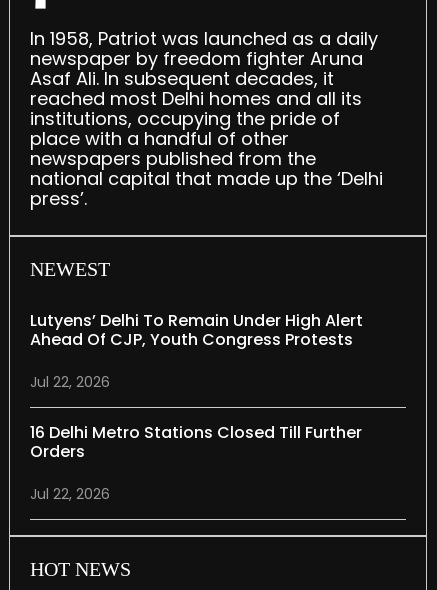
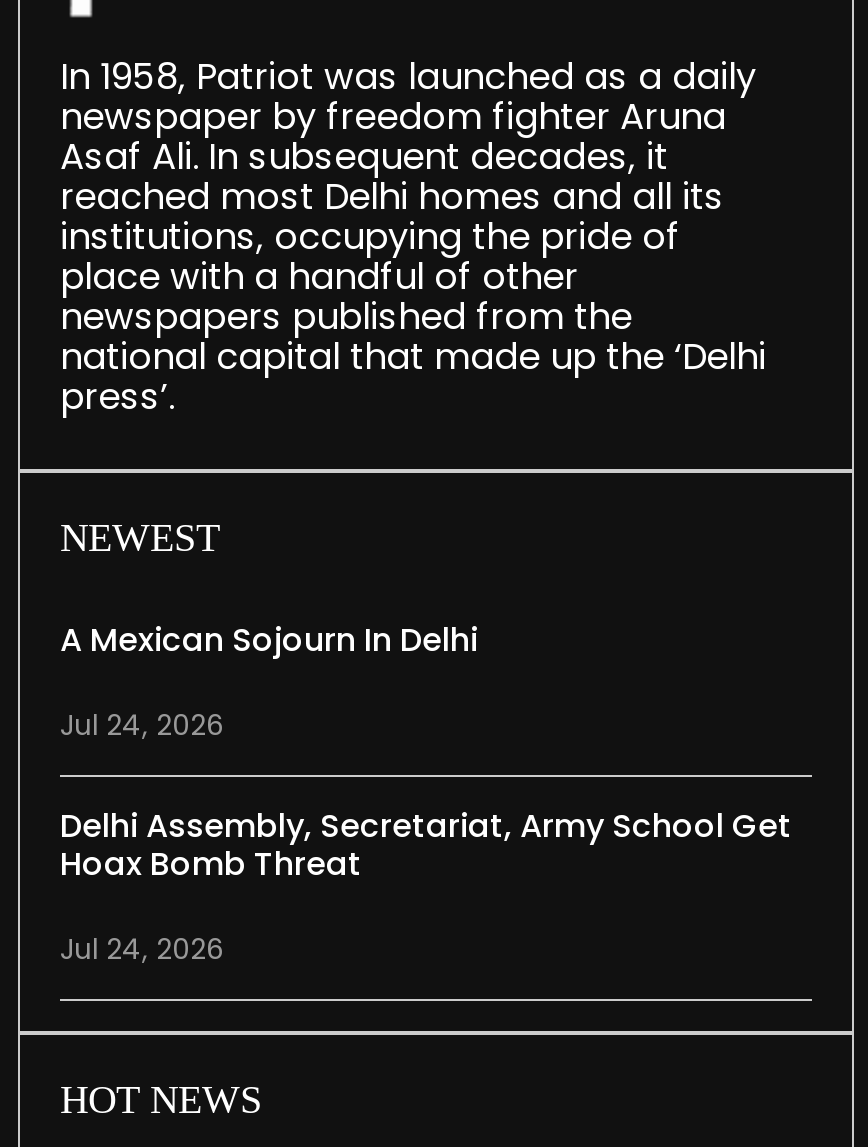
- Lutyens’ Delhi To Remain Under High Alert
- Ahead Of CJP, Youth Congress Protests
+ A Mexican Sojourn In Delhi

- Jul 22, 2026
+ Jul 24, 2026

- 16 Delhi Metro Stations Closed Till Further
- Orders
+ Delhi Assembly, Secretariat, Army School Get
+ Hoax Bomb Threat

- Jul 22, 2026
+ Jul 24, 2026
